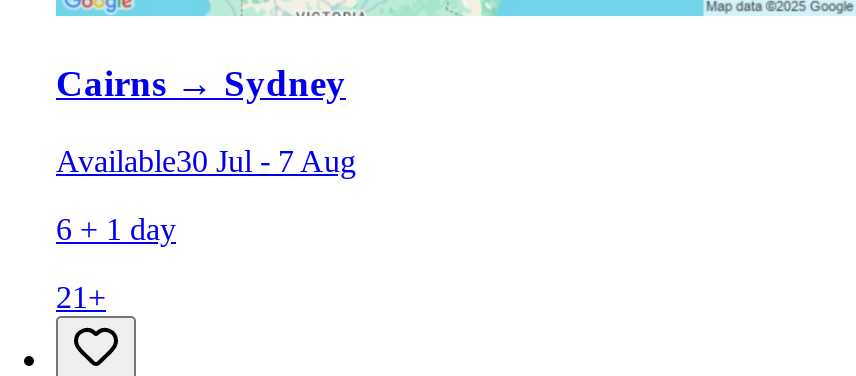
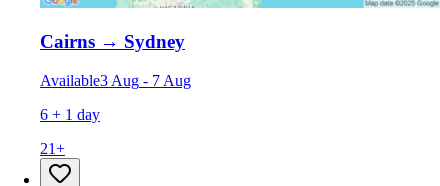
- Available30 Jul - 7 Aug
+ Available3 Aug - 7 Aug
